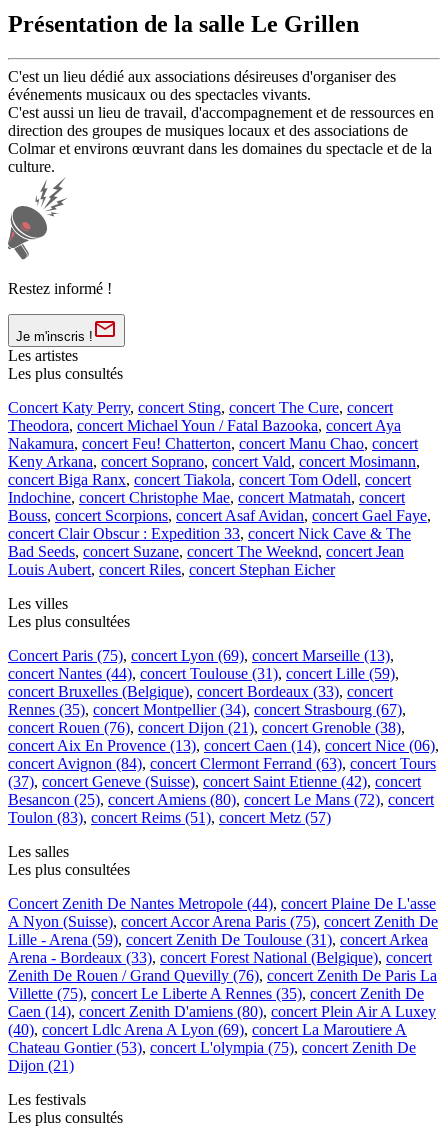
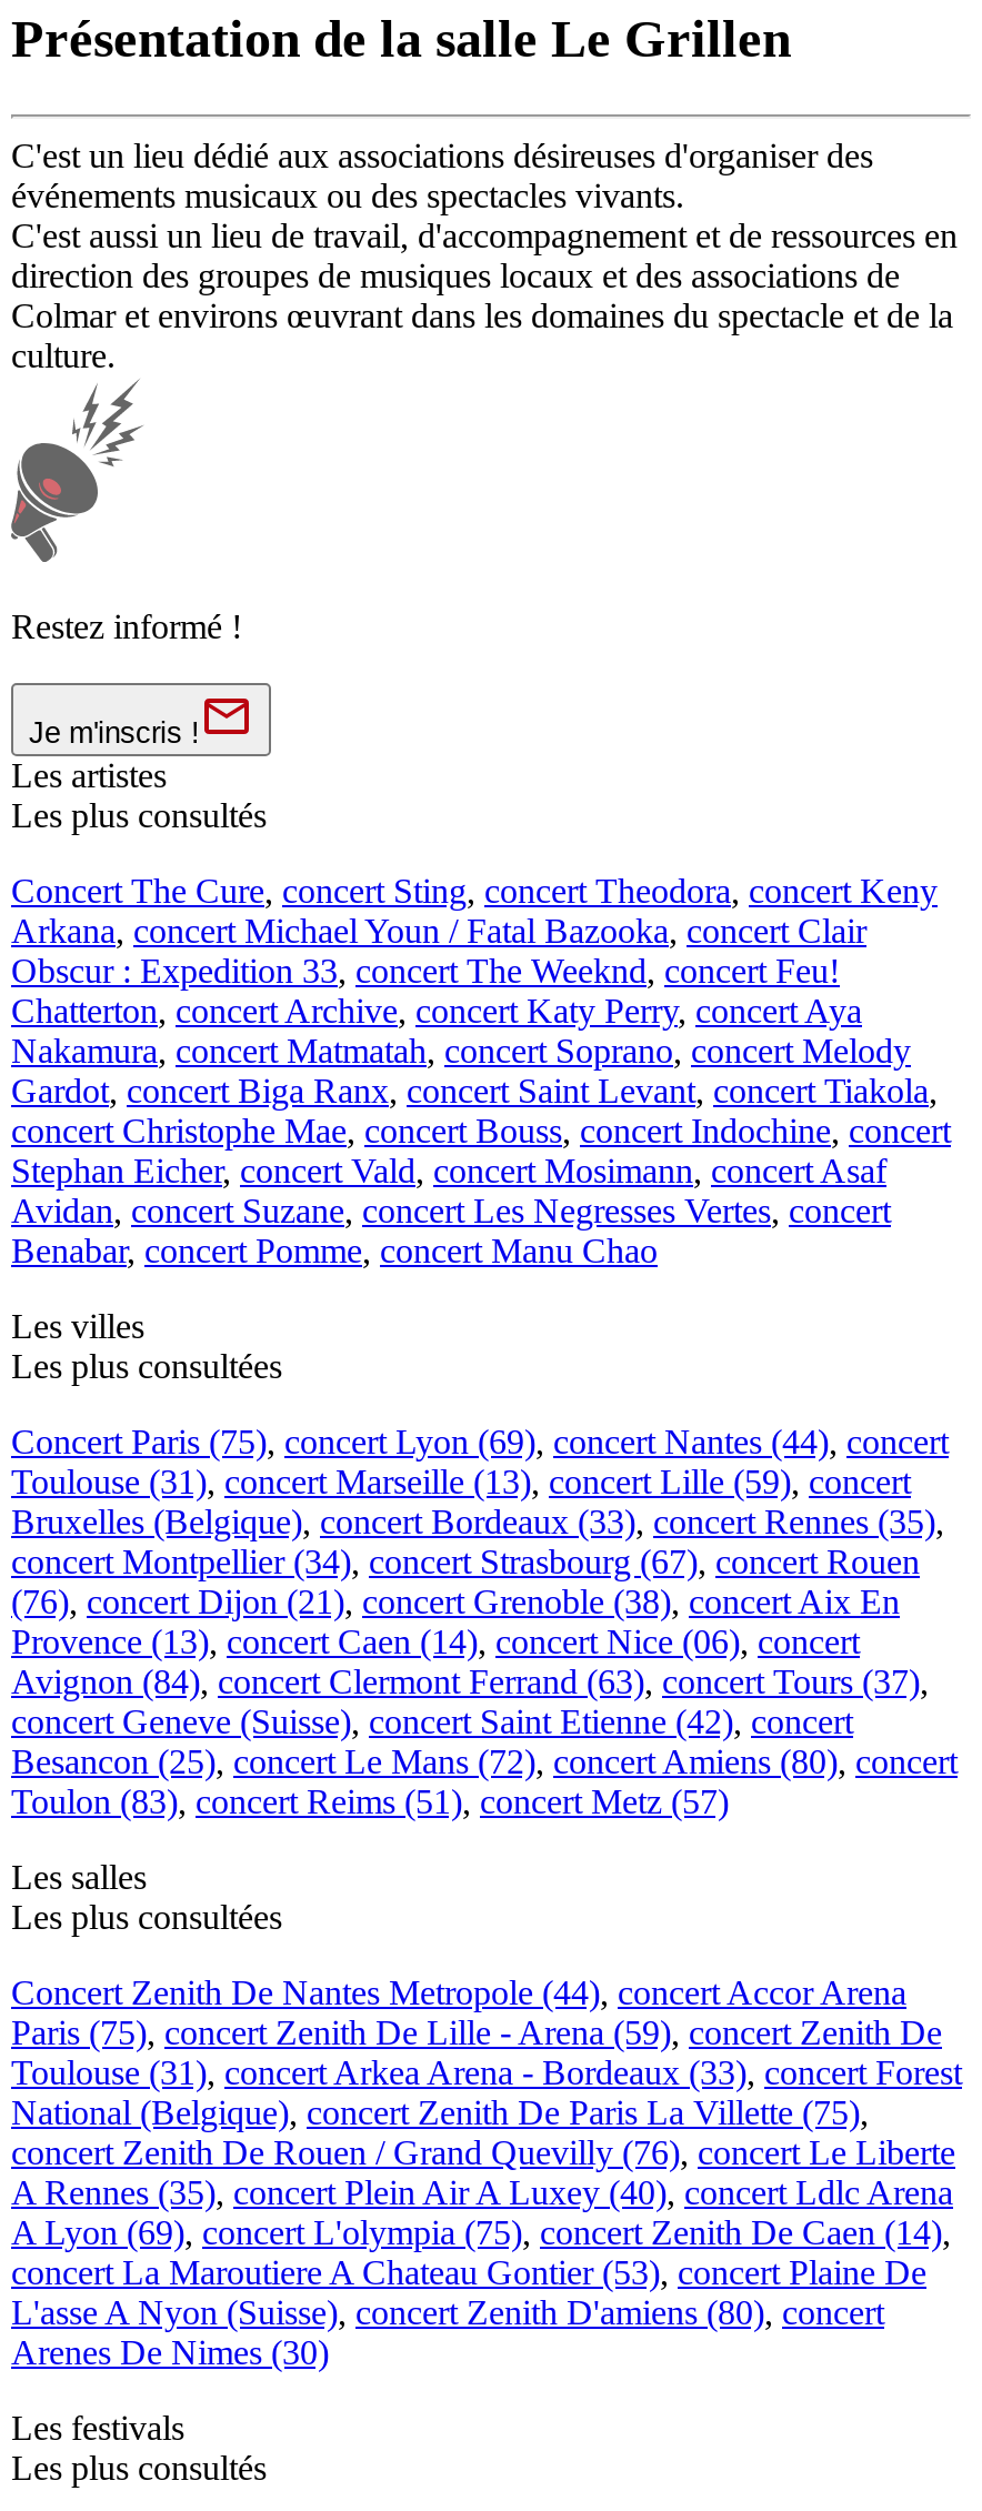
- Concert Katy Perry, concert Sting, concert The Cure, concert
- Theodora, concert Michael Youn / Fatal Bazooka, concert Aya
- Nakamura, concert Feu! Chatterton, concert Manu Chao, concert
- Keny Arkana, concert Soprano, concert Vald, concert Mosimann,
- concert Biga Ranx, concert Tiakola, concert Tom Odell, concert
- Indochine,concert Christophe Mae, concert Matmatah, concert
- Bouss, concert Scorpions, concert Asaf Avidan, concert Gael Faye,
- concert Clair Obscur : Expedition 33, concert Nick Cave & The
- Bad Seeds, concert Suzane, concert The Weeknd, concert Jean
- Louis Aubert, concert Riles, concert Stephan Eicher
+ Concert The Cure, concert Sting, concert Theodora, concert Keny
+ Arkana, concert Michael Youn / Fatal Bazooka, concert Clair
+ Obscur : Expedition 33, concert The Weeknd, concert Feu!
+ Chatterton, concert Archive, concert Katy Perry, concert Aya
+ Nakamura, concert Matmatah, concert Soprano, concert Melody
+ Gardot, concert Biga Ranx, concert Saint Levant, concert Tiakola,
+ concert Christophe Mae, concert Bouss, concert Indochine, concert
+ Stephan Eicher, concert Vald, concert Mosimann, concert Asaf
+ Avidan, concert Suzane, concert Les Negresses Vertes, concert
+ Benabar, concert Pomme, concert Manu Chao

- Concert Paris (75), concert Lyon (69), concert Marseille (13),
- concert Nantes (44), concert Toulouse (31), concert Lille (59),
- concert Bruxelles (Belgique), concert Bordeaux (33), concert
- Rennes (35), concert Montpellier (34), concert Strasbourg (67),
- concert Rouen (76), concert Dijon (21), concert Grenoble (38),
- concert Aix En Provence (13), concert Caen (14), concert Nice (06),
- concert Avignon (84), concert Clermont Ferrand (63), concert Tours
- (37), concert Geneve (Suisse), concert Saint Etienne (42), concert
- Besancon (25), concert Amiens (80), concert Le Mans (72), concert
+ Concert Paris (75), concert Lyon (69), concert Nantes (44), concert
+ Toulouse (31),concert Marseille (13), concert Lille (59), concert
+ Bruxelles (Belgique), concert Bordeaux (33), concert Rennes (35),
+ concert Montpellier (34), concert Strasbourg (67), concert Rouen
+ (76), concert Dijon (21), concert Grenoble (38), concert Aix En
+ Provence (13), concert Caen (14), concert Nice (06), concert
+ Avignon (84), concert Clermont Ferrand (63), concert Tours (37),
+ concert Geneve (Suisse), concert Saint Etienne (42), concert
+ Besancon (25), concert Le Mans (72), concert Amiens (80), concert

- Concert Zenith De Nantes Metropole (44), concert Plaine De L'asse
- A Nyon (Suisse), concert Accor Arena Paris (75), concert Zenith De
- Lille - Arena (59), concert Zenith De Toulouse (31), concert Arkea
- Arena - Bordeaux (33), concert Forest National (Belgique), concert
- Zenith De Rouen / Grand Quevilly (76), concert Zenith De Paris La
- Villette (75), concert Le Liberte A Rennes (35), concert Zenith De
- Caen (14), concert Zenith D'amiens (80), concert Plein Air A Luxey
- (40), concert Ldlc Arena A Lyon (69), concert La Maroutiere A
- Chateau Gontier (53), concert L'olympia (75), concert Zenith De
- Dijon (21)
+ Concert Zenith De Nantes Metropole (44), concert Accor Arena
+ Paris (75), concert Zenith De Lille - Arena (59), concert Zenith De
+ Toulouse (31), concert Arkea Arena - Bordeaux (33), concert Forest
+ National (Belgique), concert Zenith De Paris La Villette (75),
+ concert Zenith De Rouen / Grand Quevilly (76), concert Le Liberte
+ A Rennes (35), concert Plein Air A Luxey (40), concert Ldlc Arena
+ A Lyon (69), concert L'olympia (75), concert Zenith De Caen (14),
+ concert La Maroutiere A Chateau Gontier (53), concert Plaine De
+ L'asse A Nyon (Suisse), concert Zenith D'amiens (80), concert
+ Arenes De Nimes (30)
